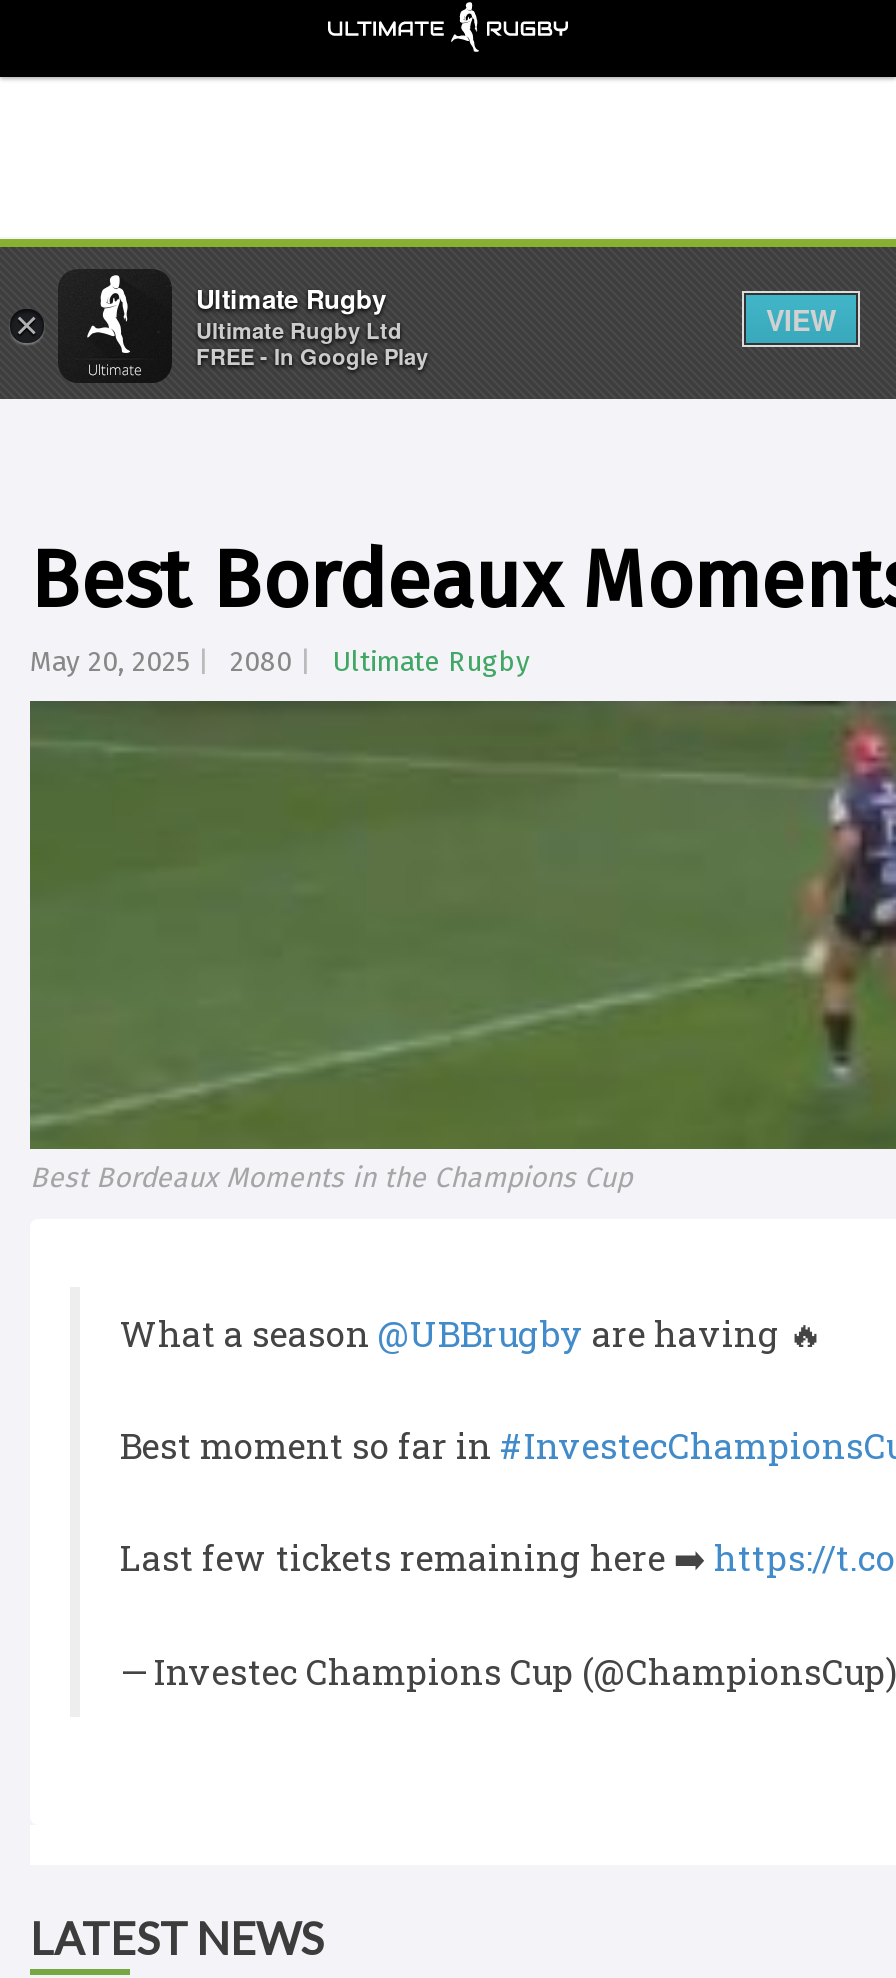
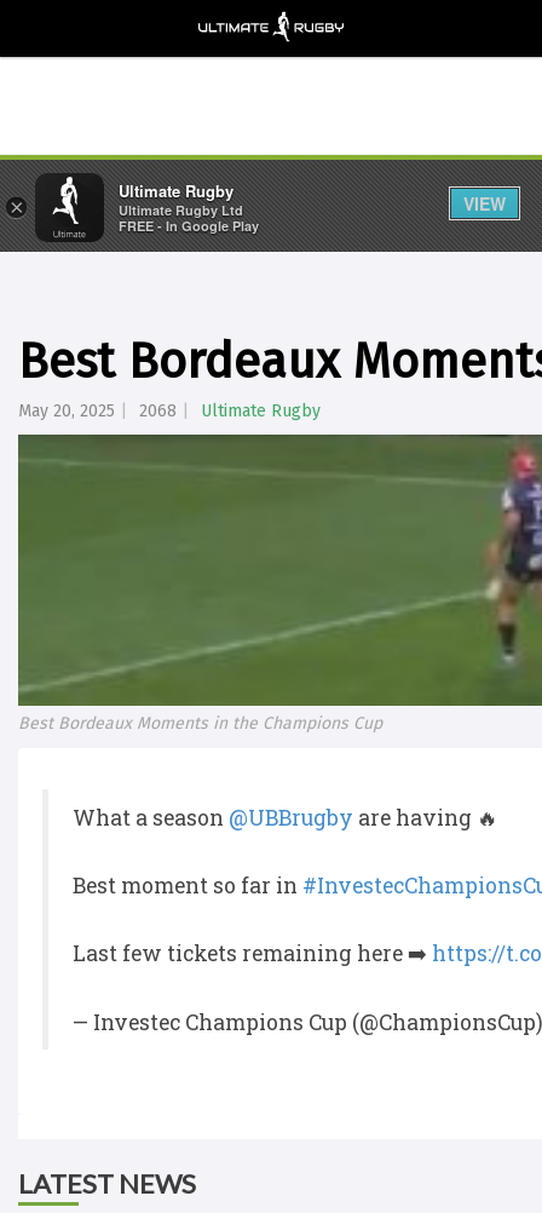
- May 20, 2025 2080 Ultimate Rugby
+ May 20, 2025 2068 Ultimate Rugby
